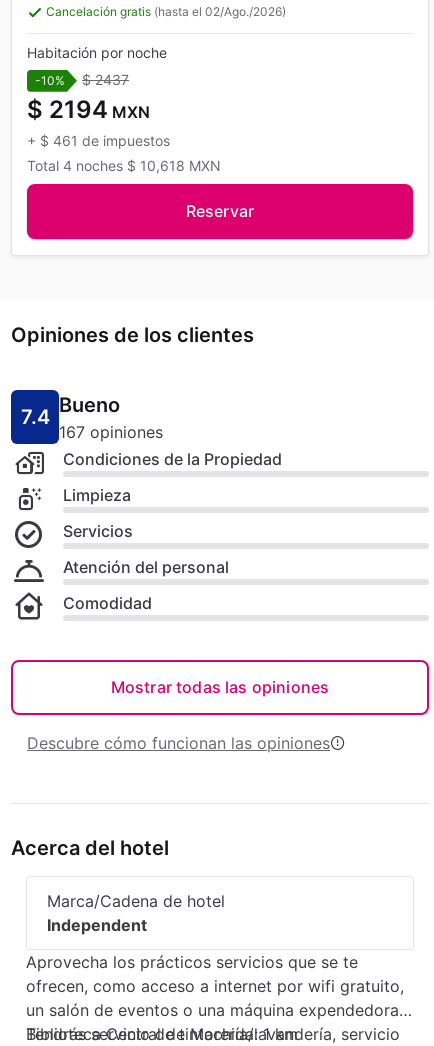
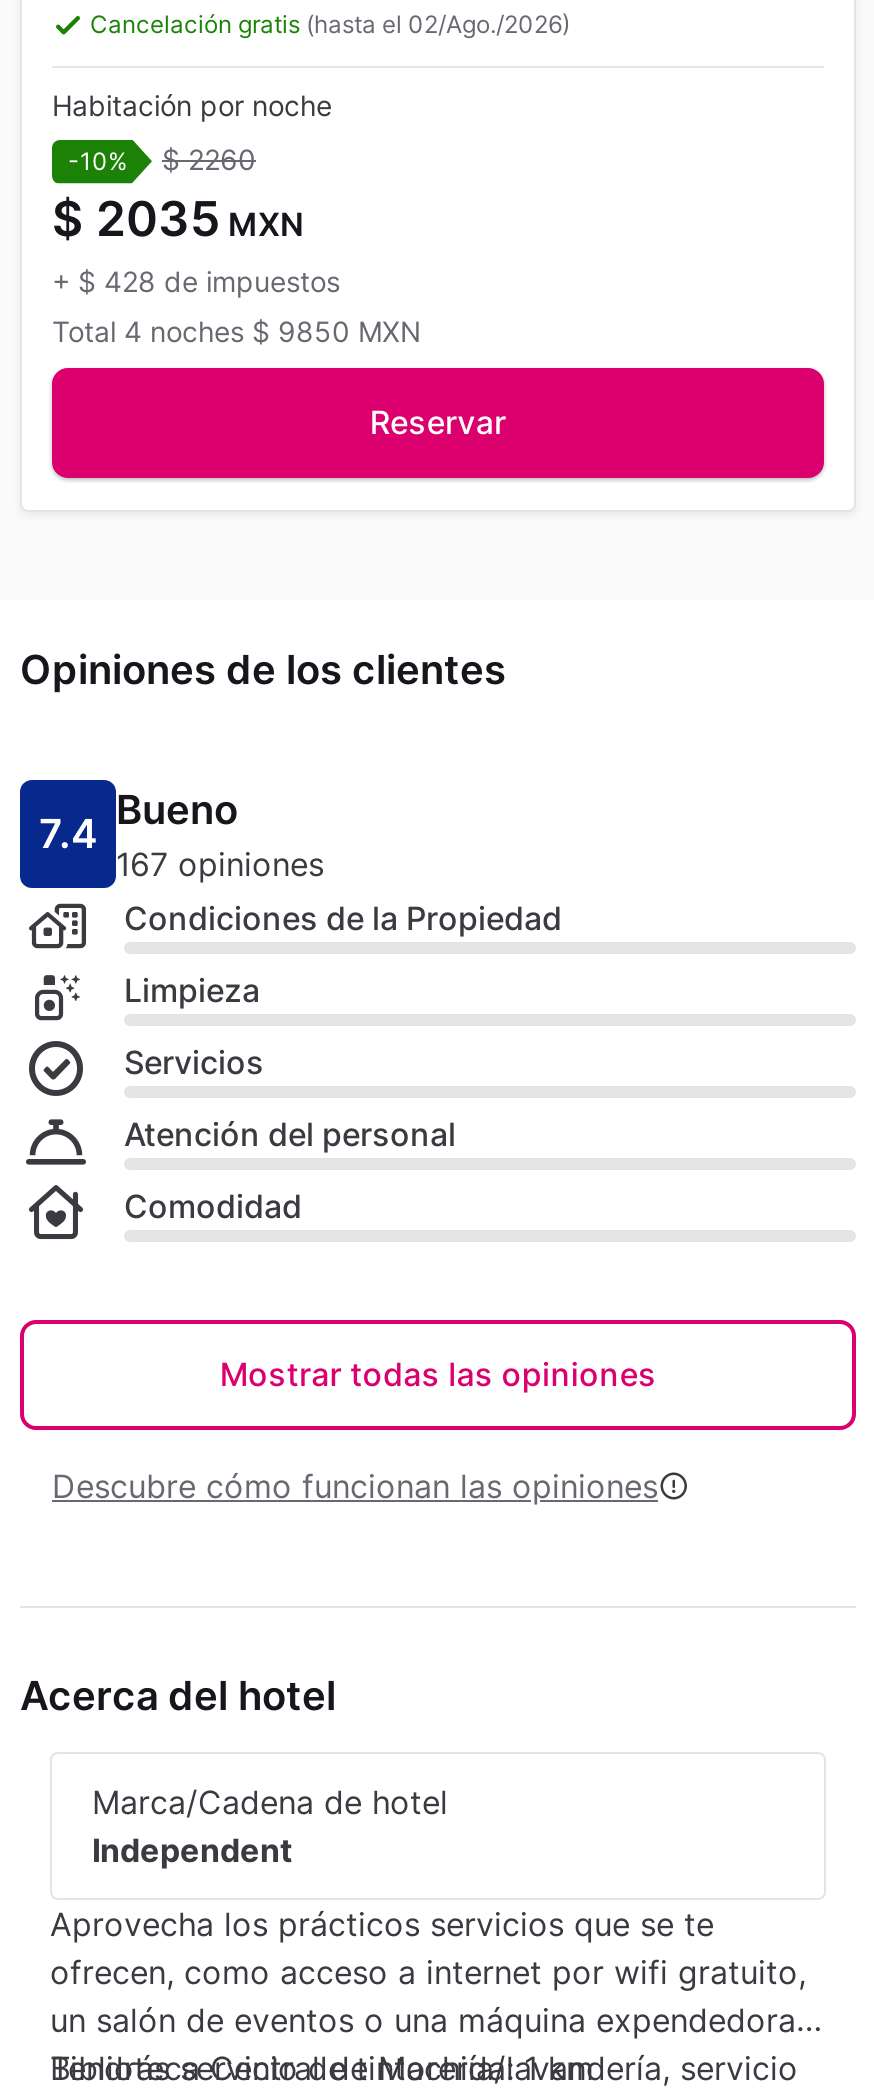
- -10% $ 2437
+ -10% $ 2260

- $ 2194 MXN
+ $ 2035 MXN

- + $ 461 de impuestos
+ + $ 428 de impuestos

- Total 4 noches $ 10,618 MXN
+ Total 4 noches $ 9850 MXN
